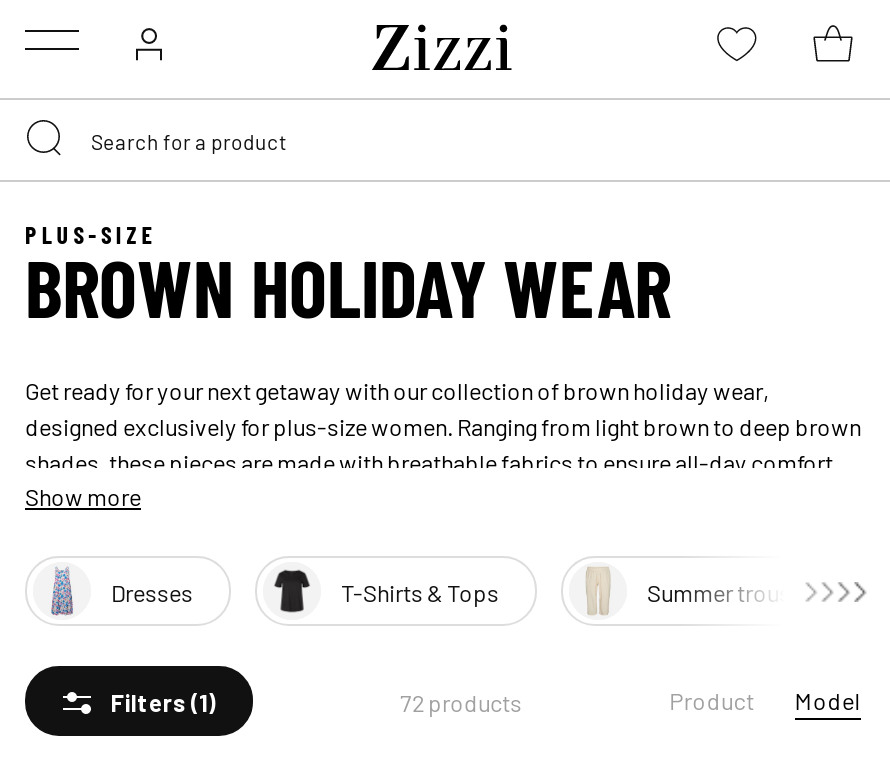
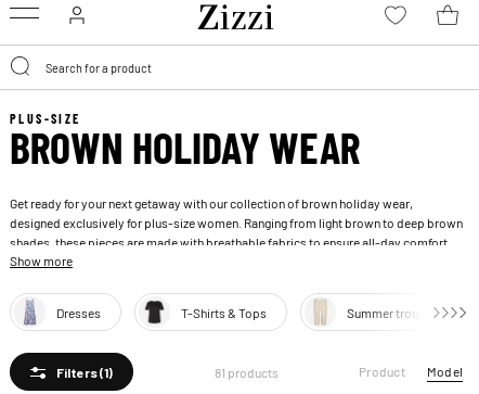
- 72 products
+ 81 products
